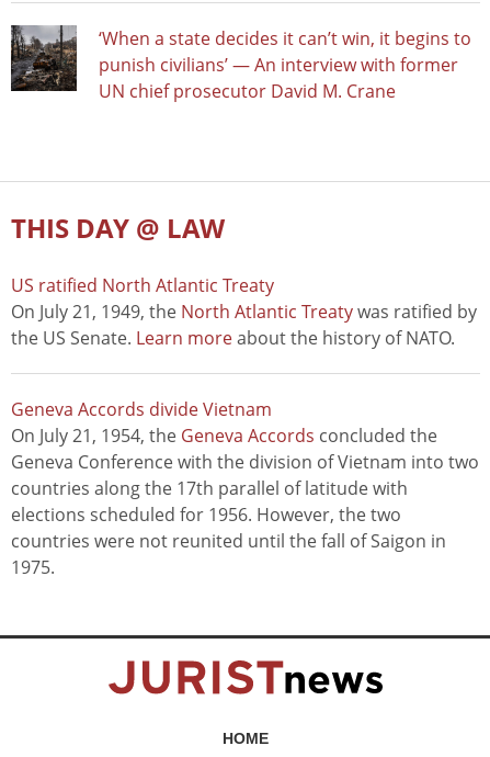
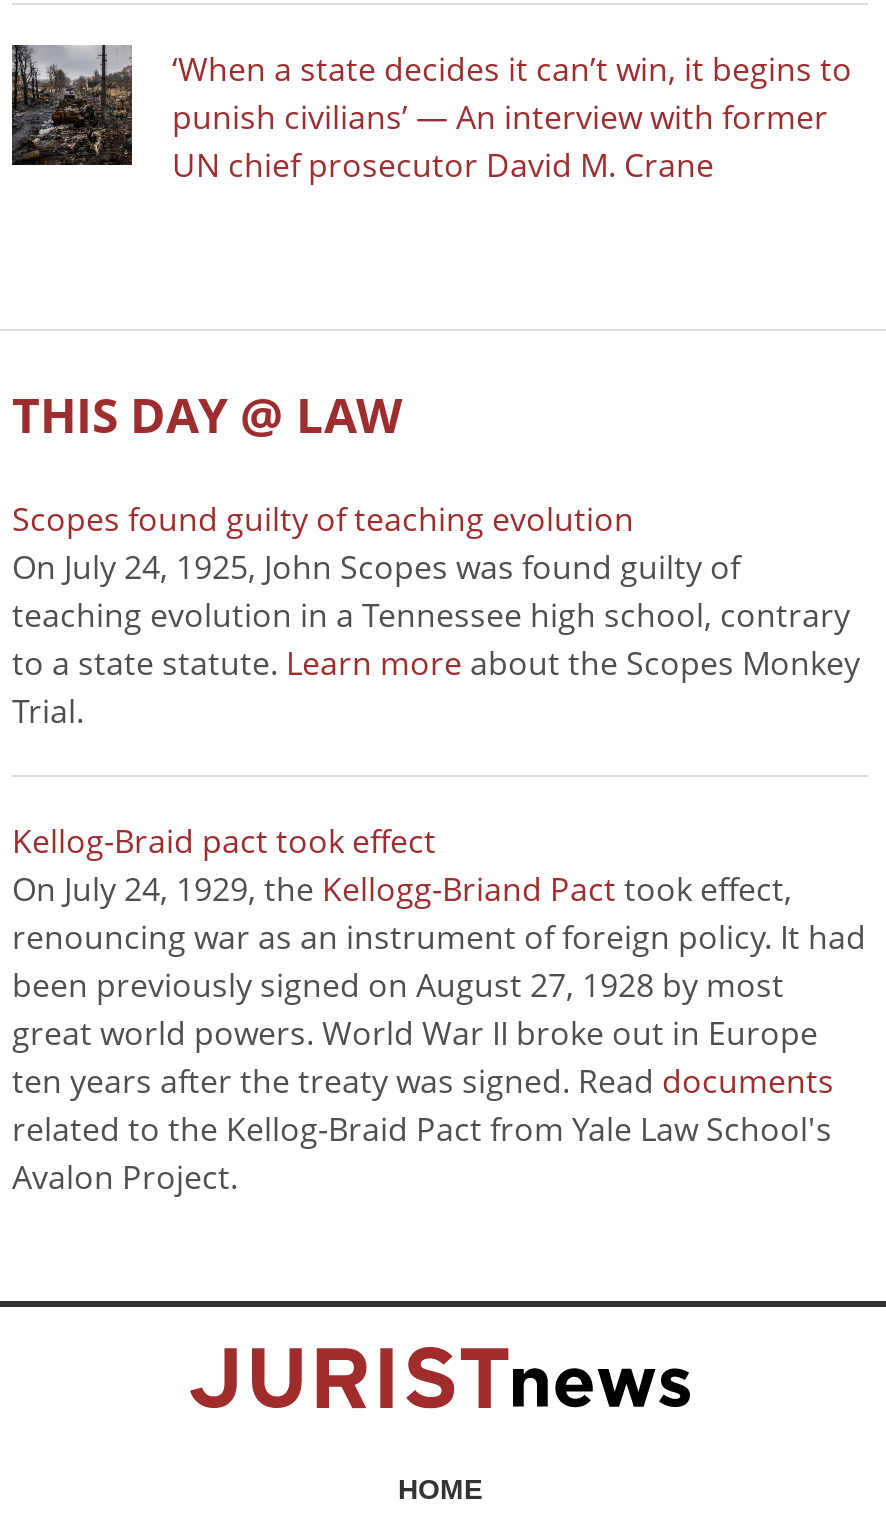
- US ratified North Atlantic Treaty
- On July 21, 1949, the North Atlantic Treaty was ratified by
- the US Senate. Learn more about the history of NATO.
+ Scopes found guilty of teaching evolution
+ On July 24, 1925, John Scopes was found guilty of
+ teaching evolution in a Tennessee high school, contrary
+ to a state statute. Learn more about the Scopes Monkey
+ Trial.

- Geneva Accords divide Vietnam
- On July 21, 1954, the Geneva Accords concluded the
- Geneva Conference with the division of Vietnam into two
- countries along the 17th parallel of latitude with
- elections scheduled for 1956. However, the two
- countries were not reunited until the fall of Saigon in
- 1975.
+ Kellog-Braid pact took effect
+ On July 24, 1929, the Kellogg-Briand Pact took effect,
+ renouncing war as an instrument of foreign policy. It had
+ been previously signed on August 27, 1928 by most
+ great world powers. World War II broke out in Europe
+ ten years after the treaty was signed. Read documents
+ related to the Kellog-Braid Pact from Yale Law School's
+ Avalon Project.
